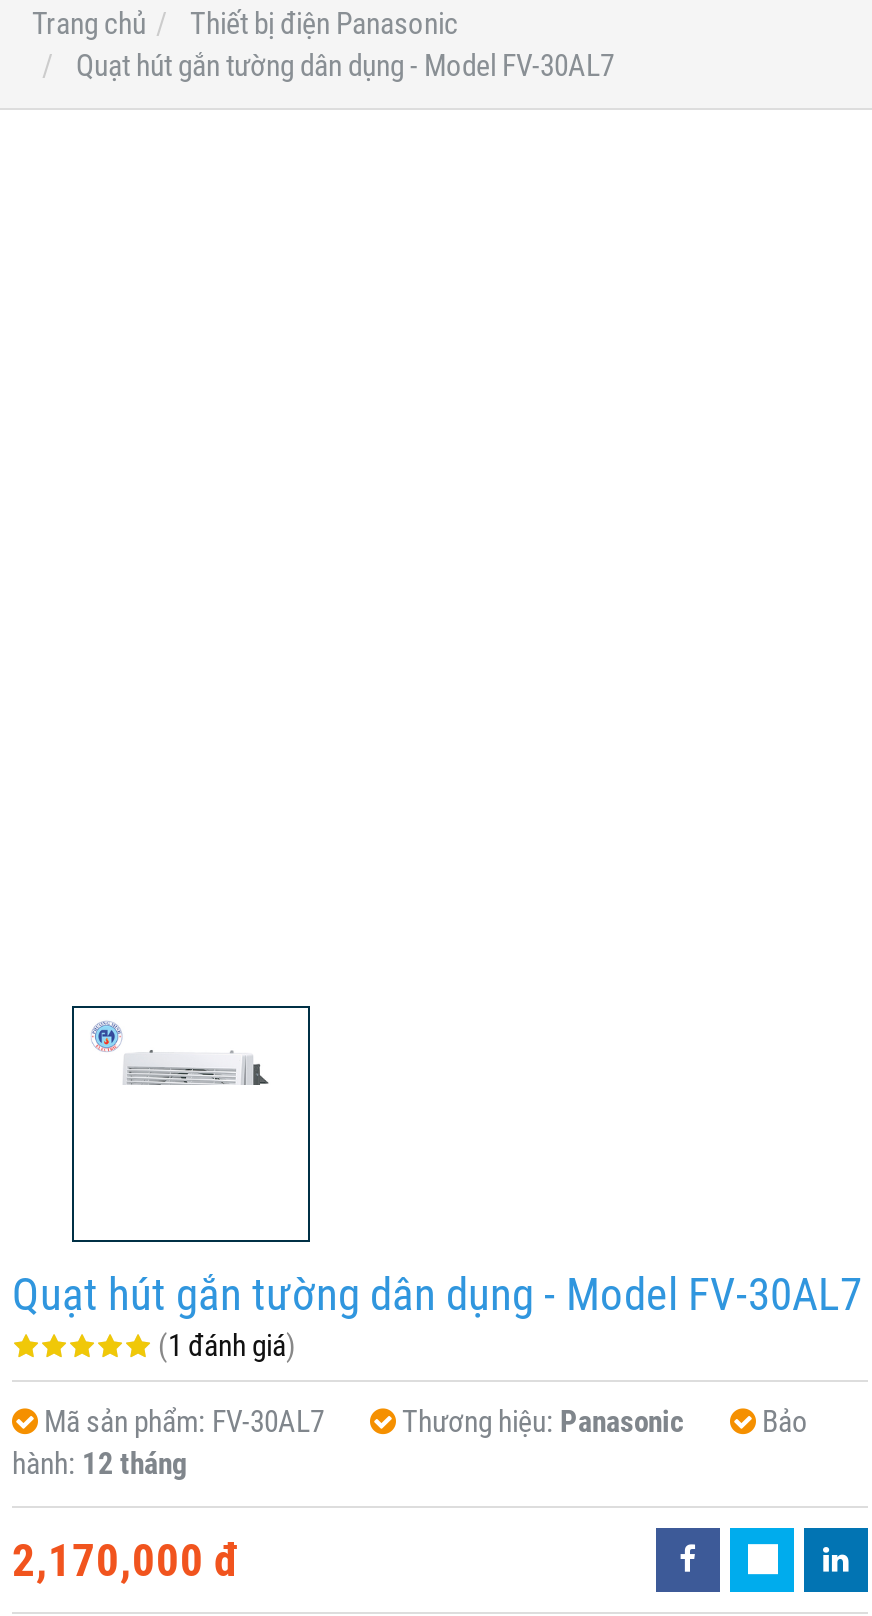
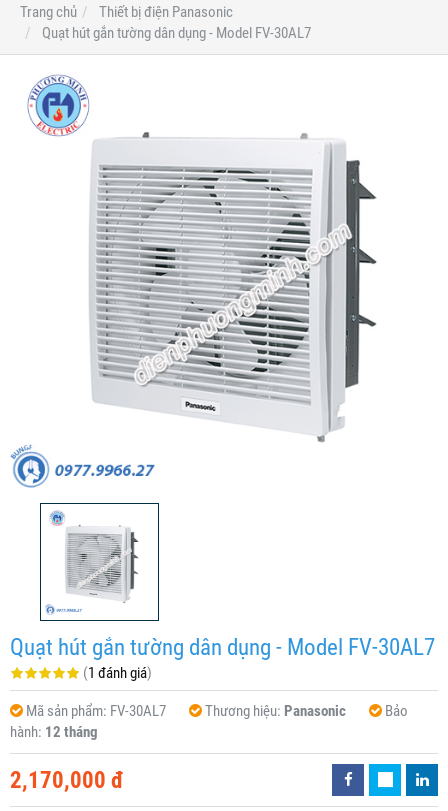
+ [image]

+ [image]
